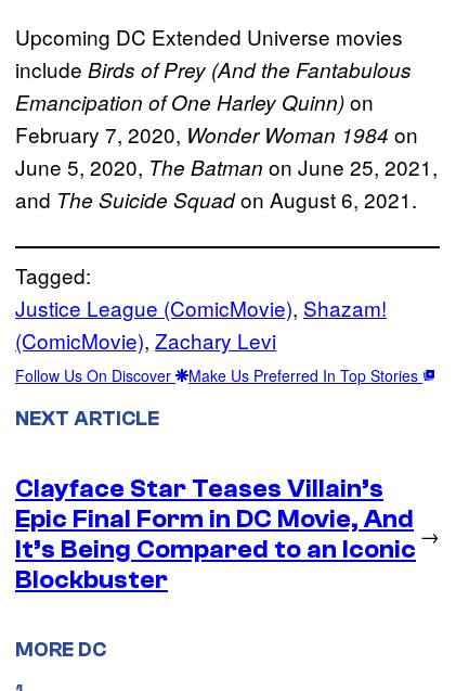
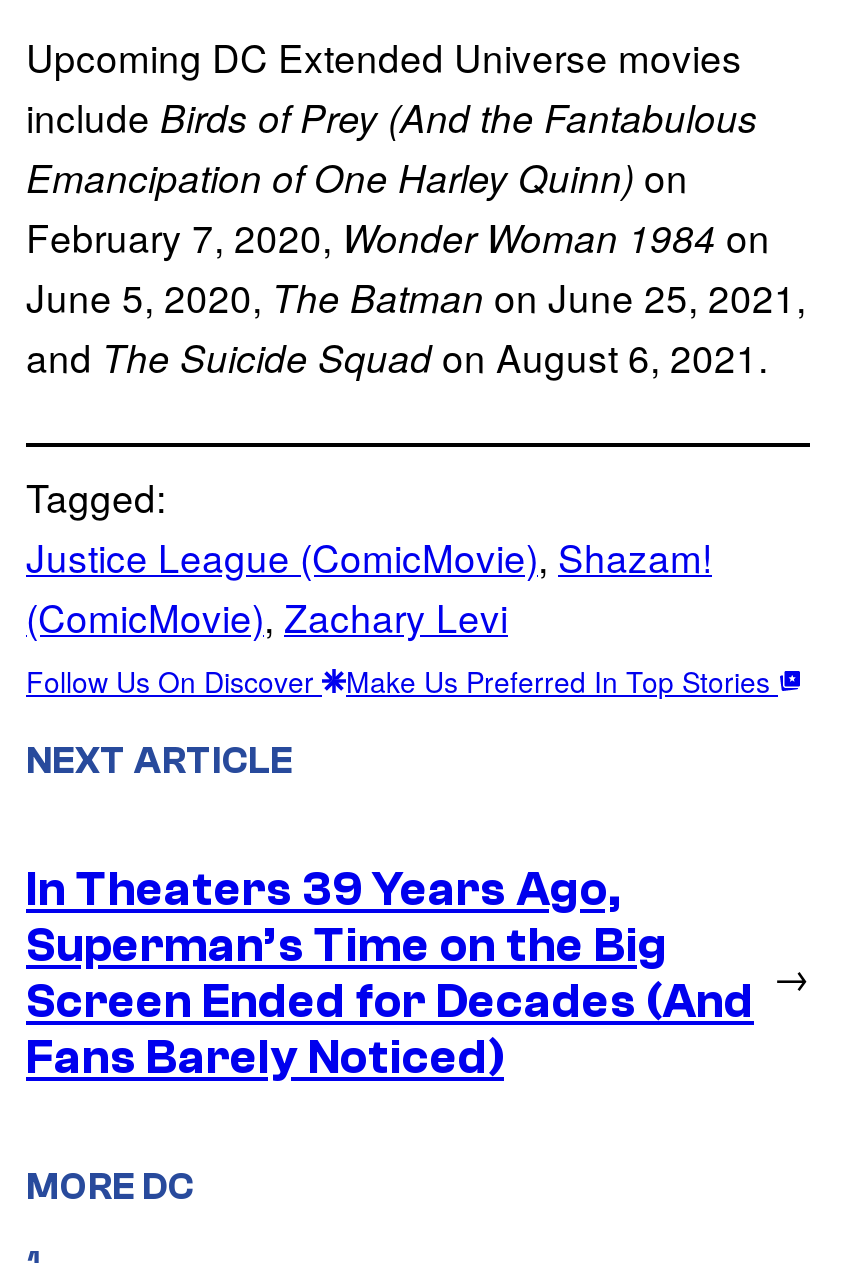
- Clayface Star Teases Villain’s
- Epic Final Form in DC Movie, And
- It’s Being Compared to an Iconic
- Blockbuster
+ In Theaters 39 Years Ago,
+ Superman’s Time on the Big
+ Screen Ended for Decades (And
+ Fans Barely Noticed)
